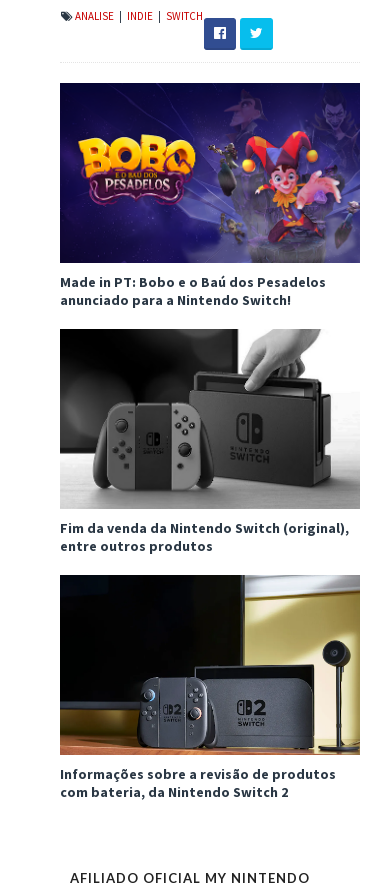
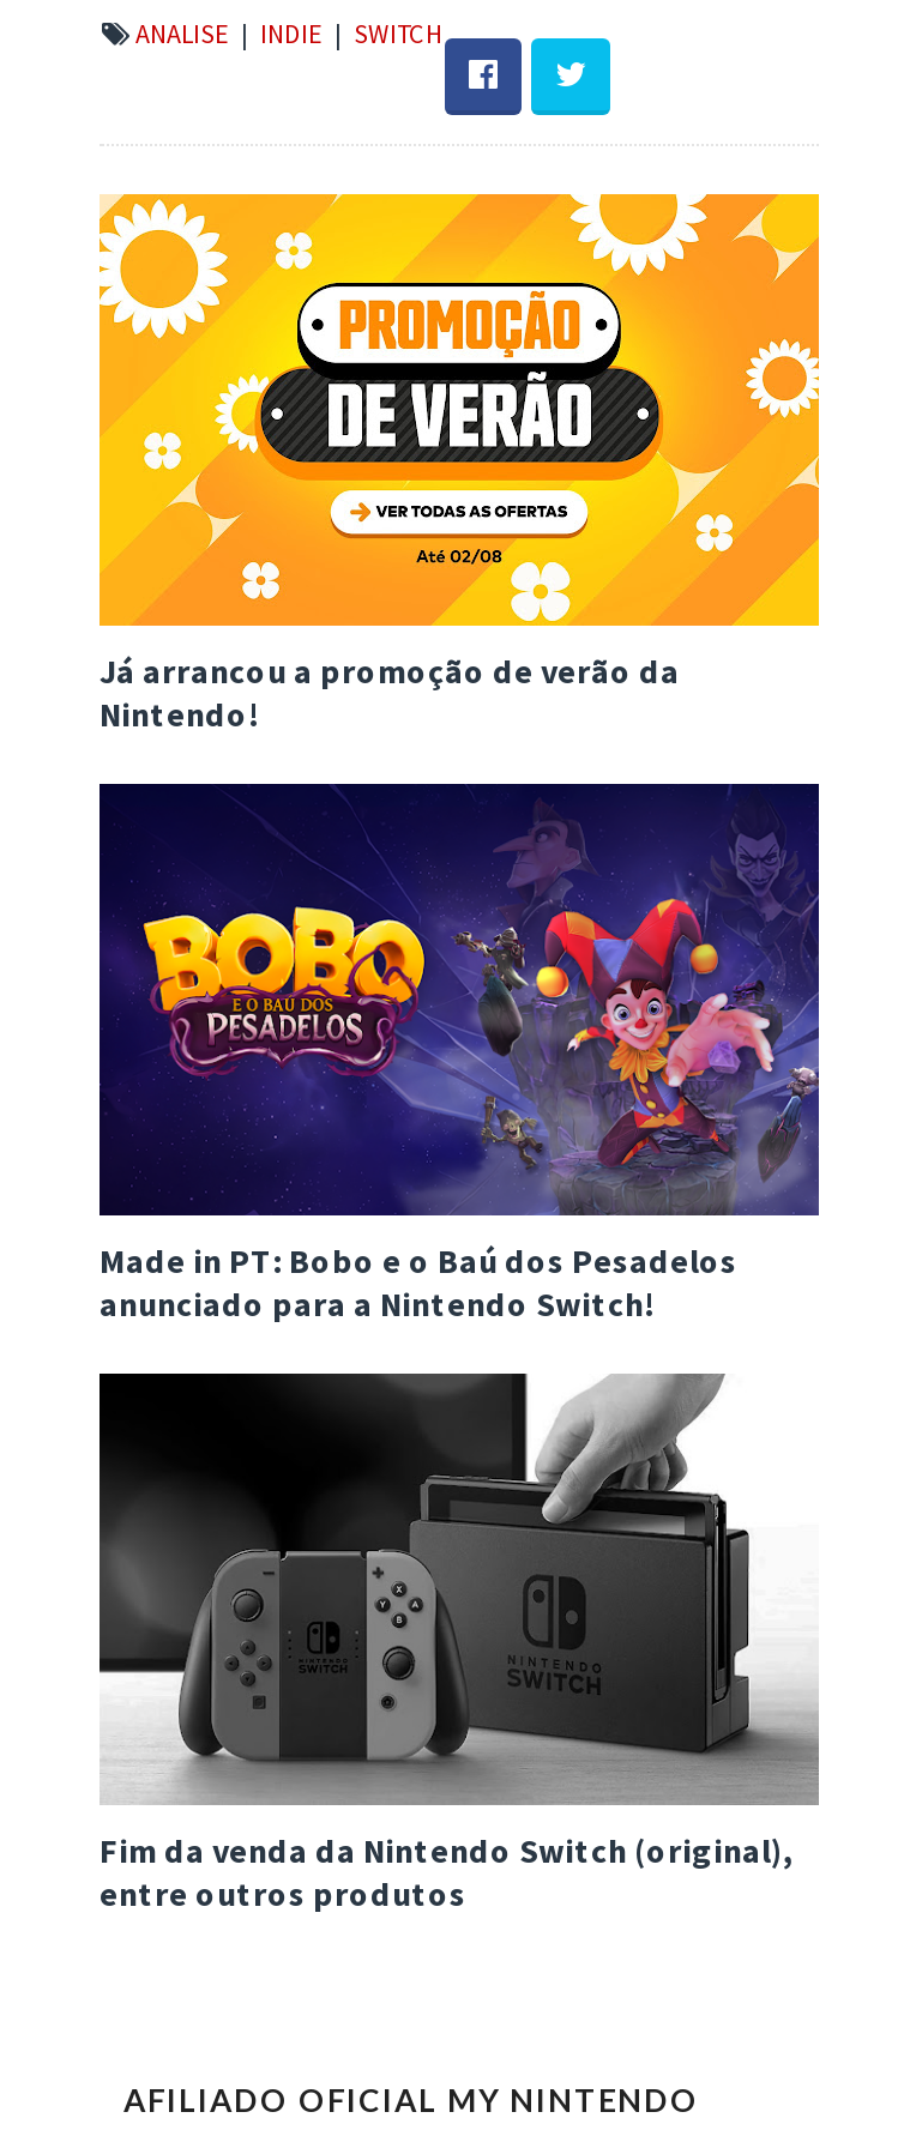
+ [image]
+ Já arrancou a promoção de verão da
+ Nintendo!

moved down: [image] | Made in PT: Bobo e o Baú dos Pesadelos | anunciado para a Nintendo Switch! | Fim da venda da Nintendo Switch (original), | entre outros produtos

- [image]
- Informações sobre a revisão de produtos
- com bateria, da Nintendo Switch 2
